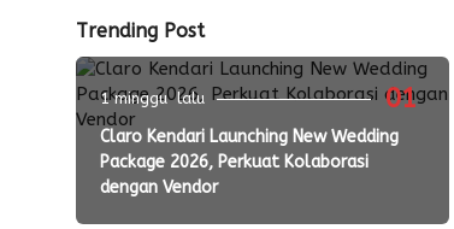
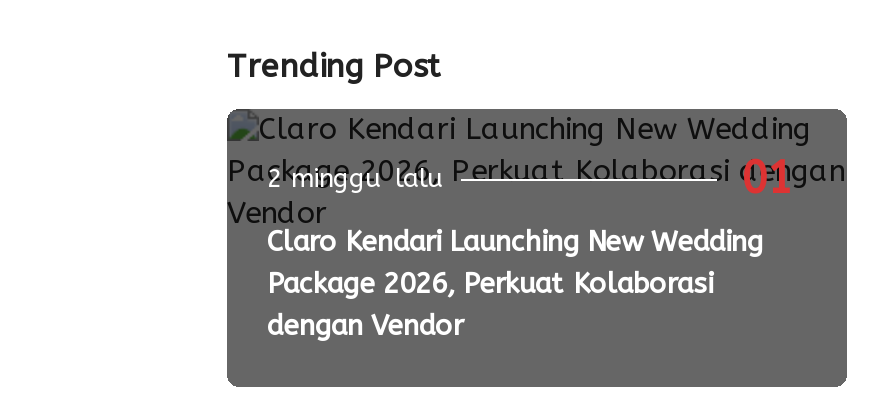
- 1 minggu lalu
+ 2 minggu lalu
